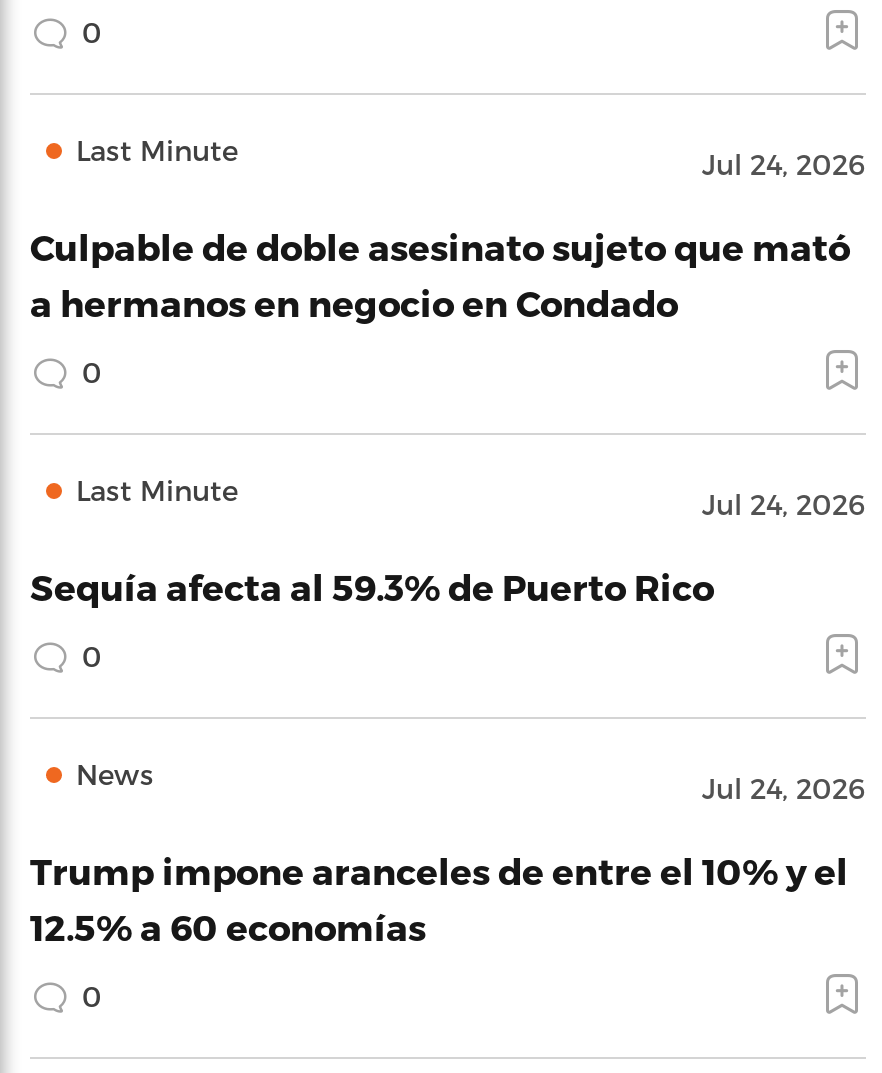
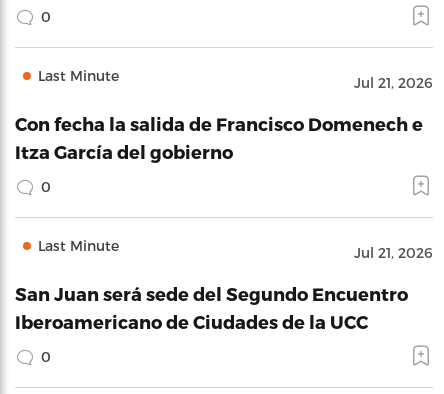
- Jul 24, 2026
+ Jul 21, 2026

- Culpable de doble asesinato sujeto que mató
- a hermanos en negocio en Condado
+ Con fecha la salida de Francisco Domenech e
+ Itza García del gobierno

- Jul 24, 2026
- Sequía afecta al 59.3% de Puerto Rico
- 0
- News
- Jul 24, 2026
- Trump impone aranceles de entre el 10% y el
- 12.5% a 60 economías
+ Jul 21, 2026
+ San Juan será sede del Segundo Encuentro
+ Iberoamericano de Ciudades de la UCC
